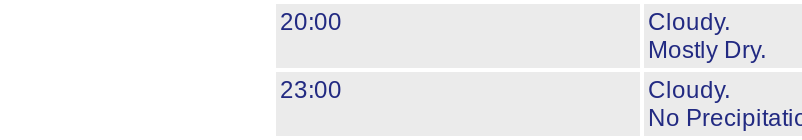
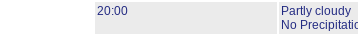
- Cloudy.
- Mostly Dry.
- 23:00
- Cloudy.
+ Partly cloudy
